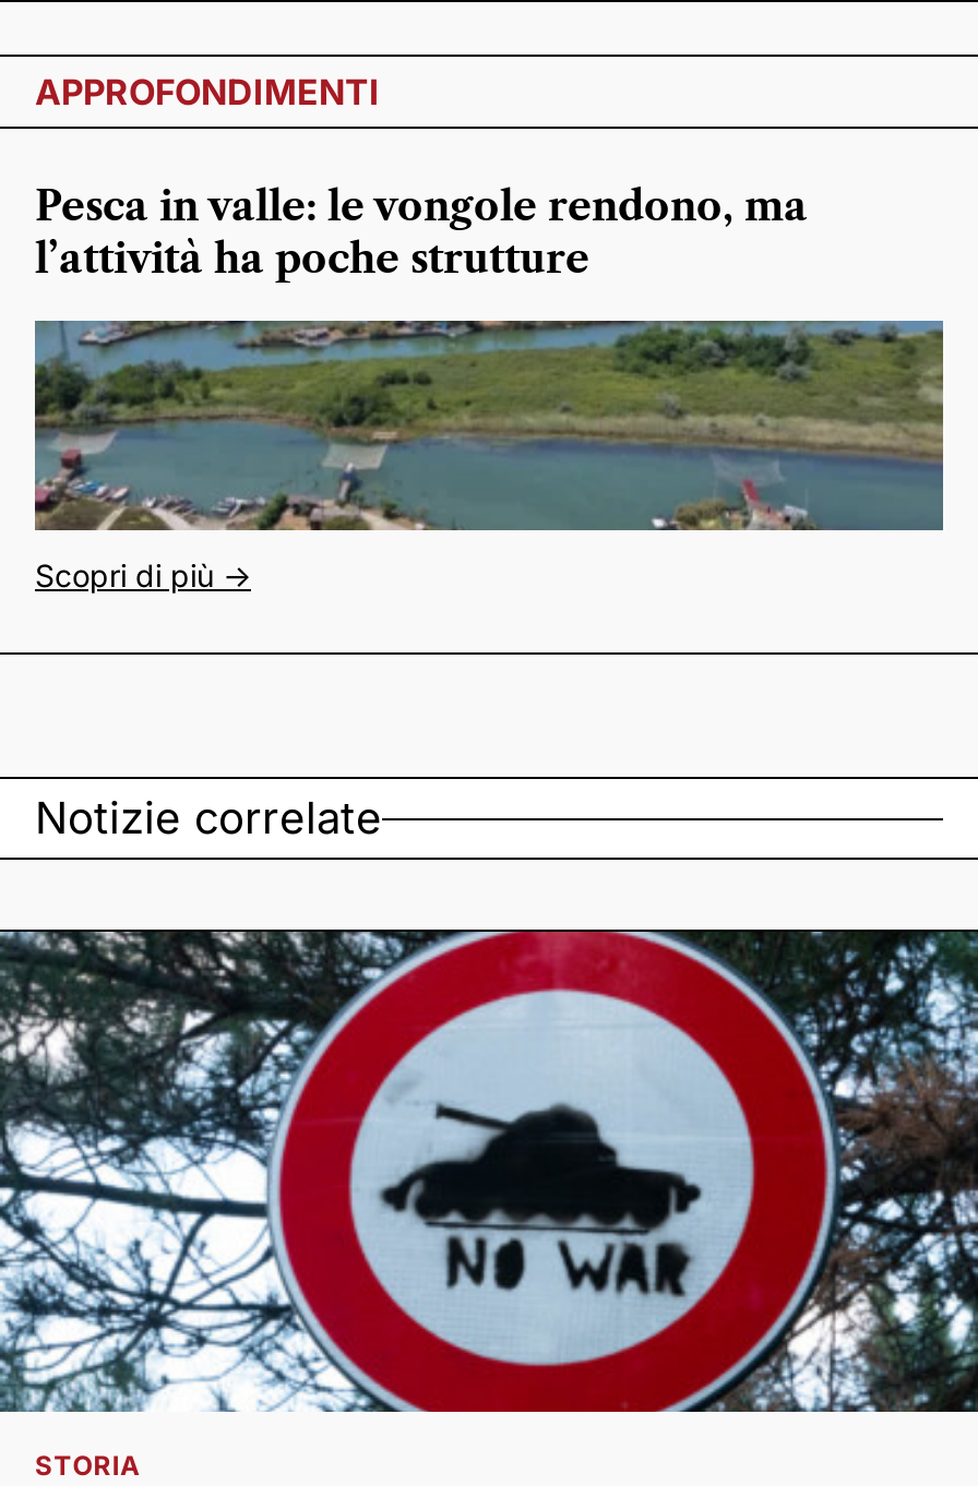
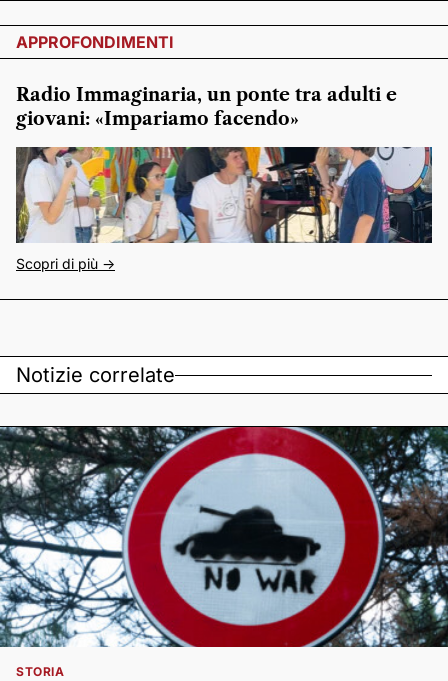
- Pesca in valle: le vongole rendono, ma
- l’attività ha poche strutture
+ Radio Immaginaria, un ponte tra adulti e
+ giovani: «Impariamo facendo»

- [image]
+ [image]
